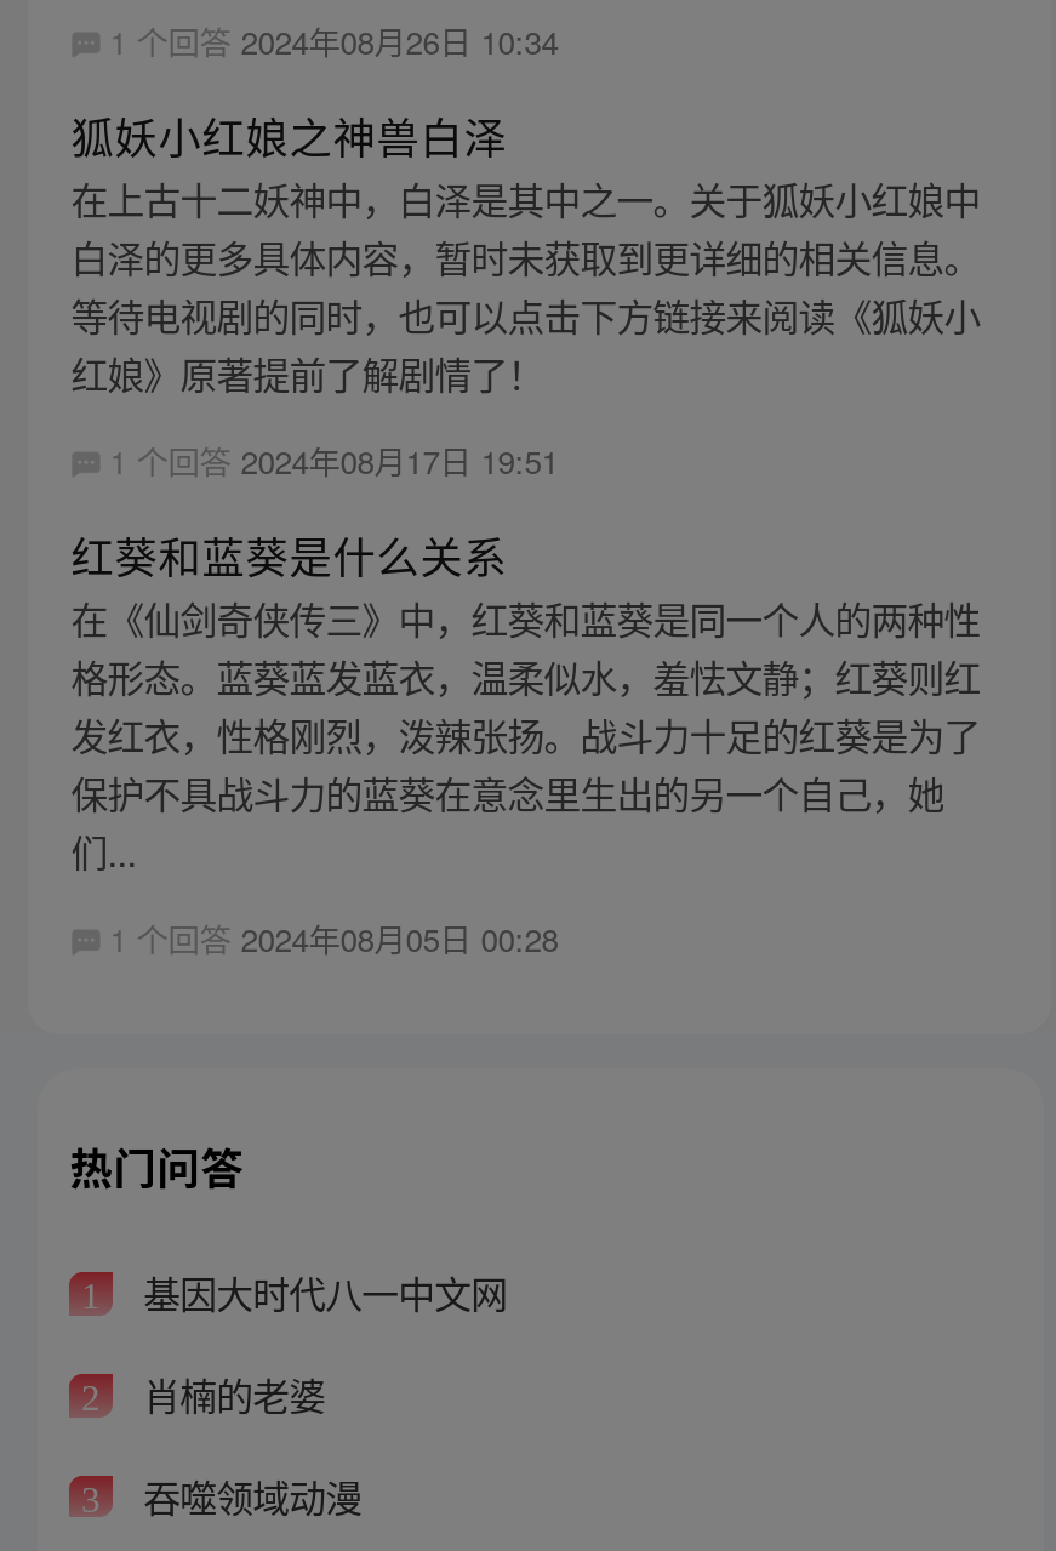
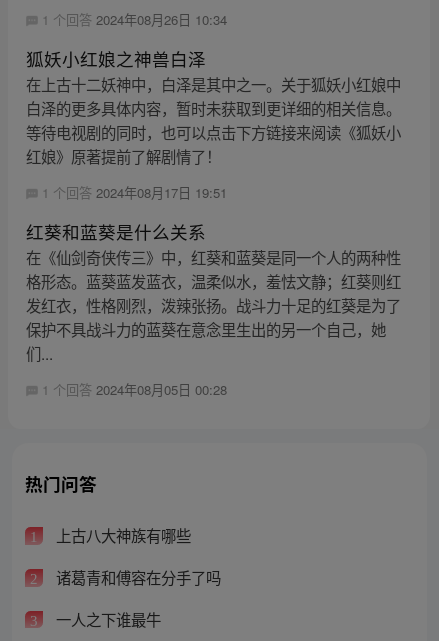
- 基因大时代八一中文网
+ 上古八大神族有哪些

- 肖楠的老婆
+ 诸葛青和傅容在分手了吗

- 吞噬领域动漫
+ 一人之下谁最牛
